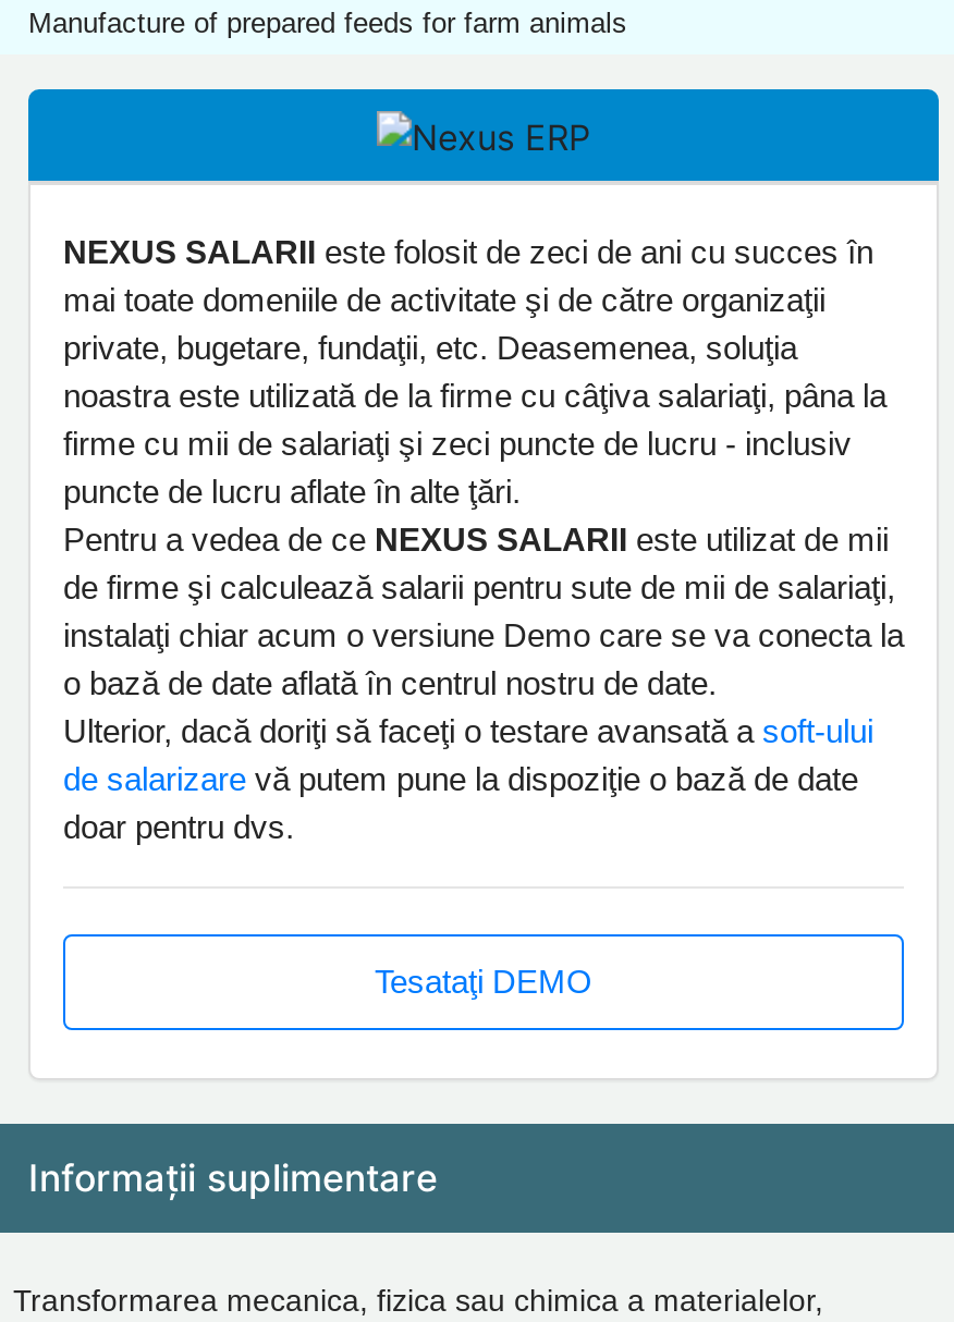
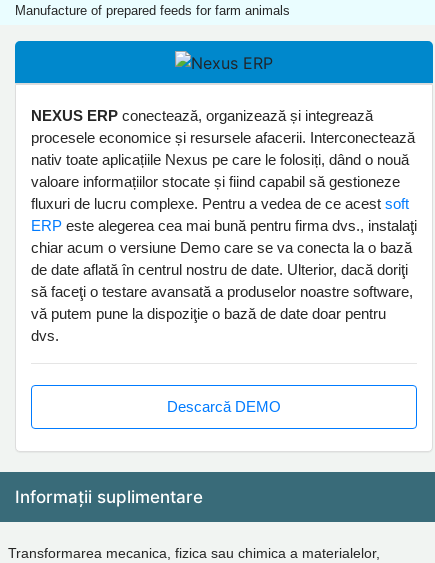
- NEXUS SALARII este folosit de zeci de ani cu succes în
- mai toate domeniile de activitate şi de către organizaţii
- private, bugetare, fundaţii, etc. Deasemenea, soluţia
- noastra este utilizată de la firme cu câţiva salariaţi, pâna la
- firme cu mii de salariaţi şi zeci puncte de lucru - inclusiv
- puncte de lucru aflate în alte ţări.
- Pentru a vedea de ce NEXUS SALARII este utilizat de mii
- de firme şi calculează salarii pentru sute de mii de salariaţi,
- instalaţi chiar acum o versiune Demo care se va conecta la
- o bază de date aflată în centrul nostru de date.
- Ulterior, dacă doriţi să faceţi o testare avansată a soft-ului
- de salarizare vă putem pune la dispoziţie o bază de date
- doar pentru dvs.
+ NEXUS ERP conectează, organizează și integrează
+ procesele economice și resursele afacerii. Interconectează
+ nativ toate aplicațiile Nexus pe care le folosiți, dând o nouă
+ valoare informațiilor stocate și fiind capabil să gestioneze
+ fluxuri de lucru complexe. Pentru a vedea de ce acest soft
+ ERP este alegerea cea mai bună pentru firma dvs., instalaţi
+ chiar acum o versiune Demo care se va conecta la o bază
+ de date aflată în centrul nostru de date. Ulterior, dacă doriţi
+ să faceţi o testare avansată a produselor noastre software,
+ vă putem pune la dispoziţie o bază de date doar pentru
+ dvs.

- Tesataţi DEMO
+ Descarcă DEMO
